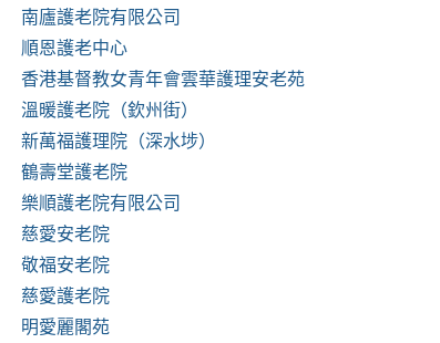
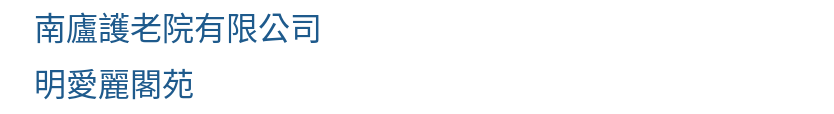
- 順恩護老中心
- 香港基督教女青年會雲華護理安老苑
- 溫暖護老院（欽州街）
- 新萬福護理院（深水埗）
- 鶴壽堂護老院
- 樂順護老院有限公司
- 慈愛安老院
- 敬福安老院
- 慈愛護老院
